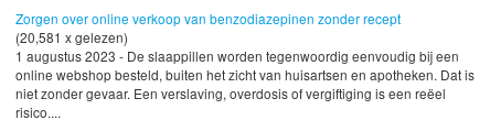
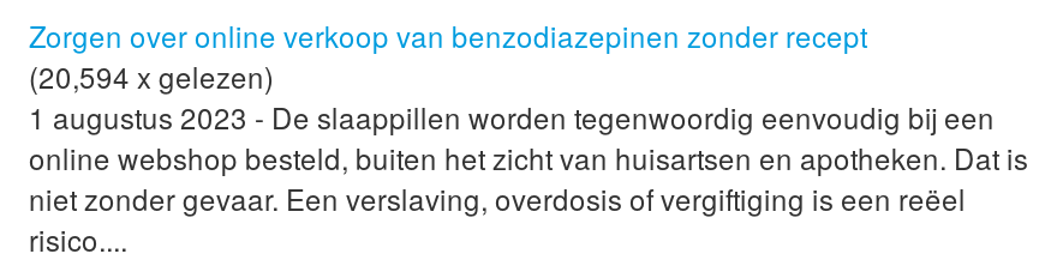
- (20,581 x gelezen)
+ (20,594 x gelezen)
